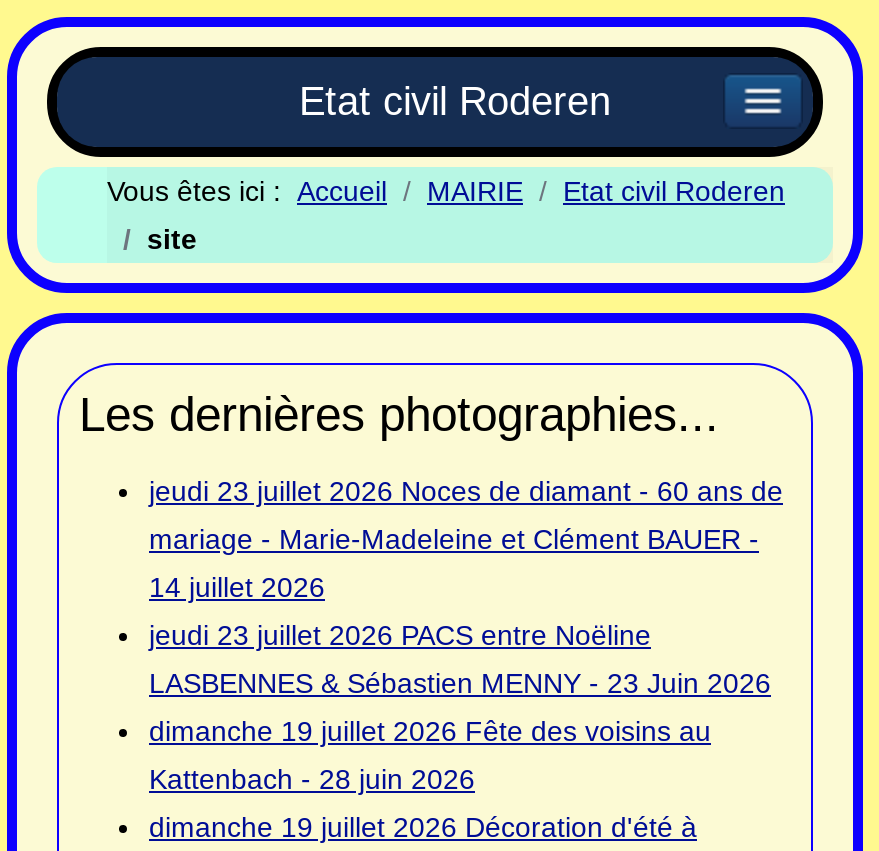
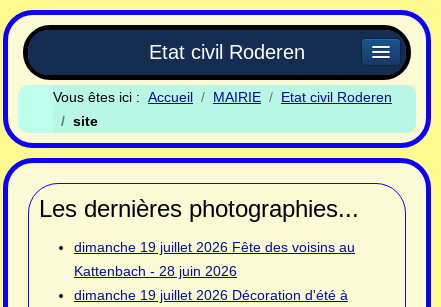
- jeudi 23 juillet 2026 Noces de diamant - 60 ans de
- mariage - Marie-Madeleine et Clément BAUER -
- 14 juillet 2026
- jeudi 23 juillet 2026 PACS entre Noëline
- LASBENNES & Sébastien MENNY - 23 Juin 2026
